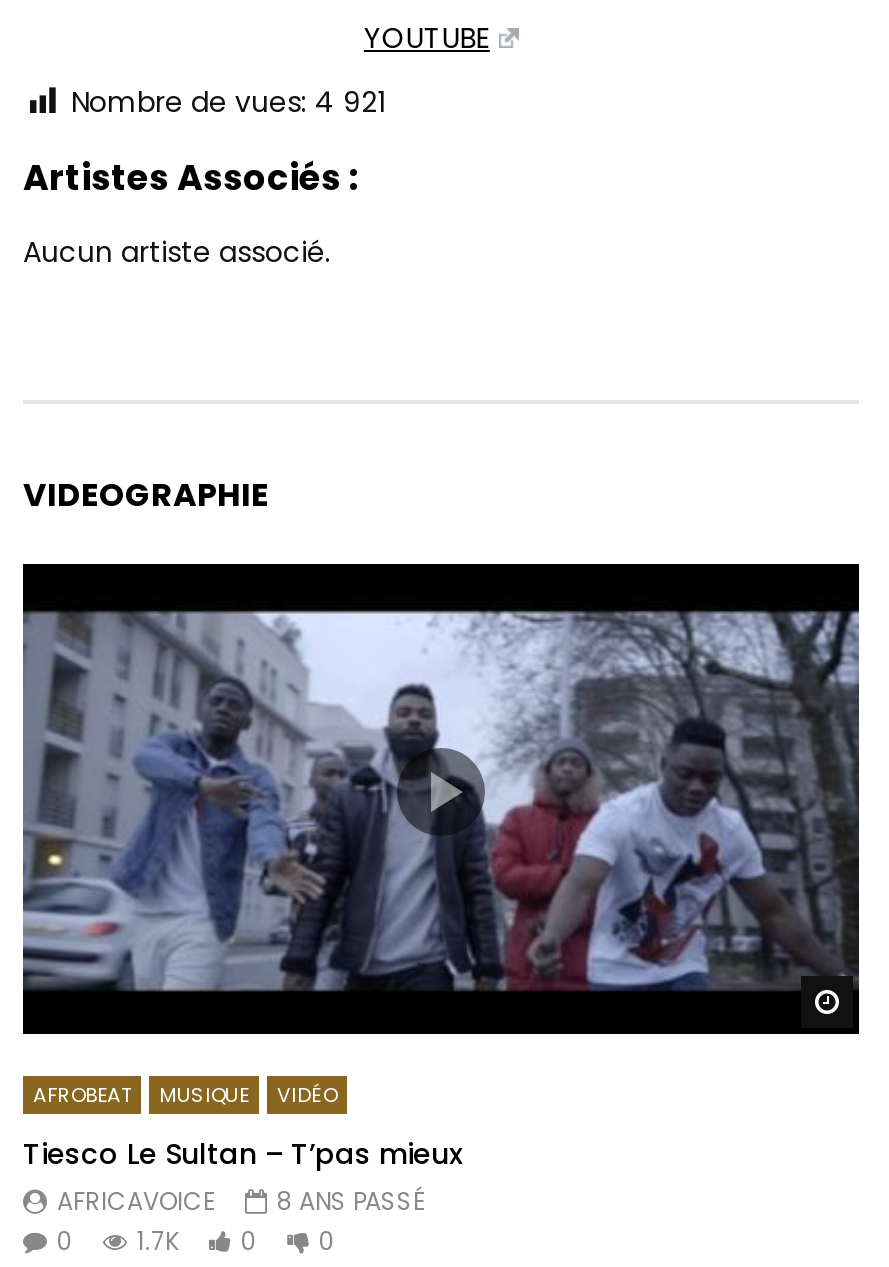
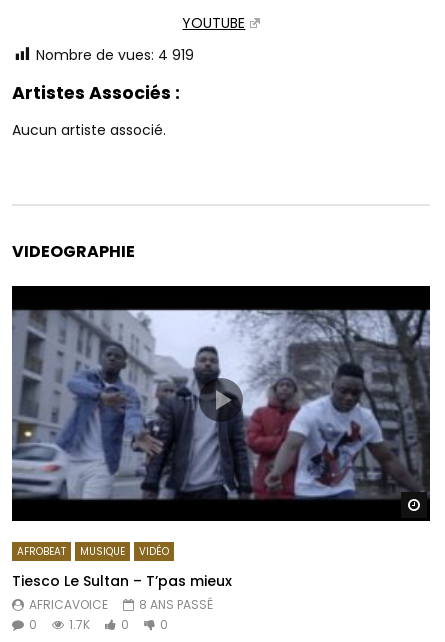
- Nombre de vues: 4 921
+ Nombre de vues: 4 919
